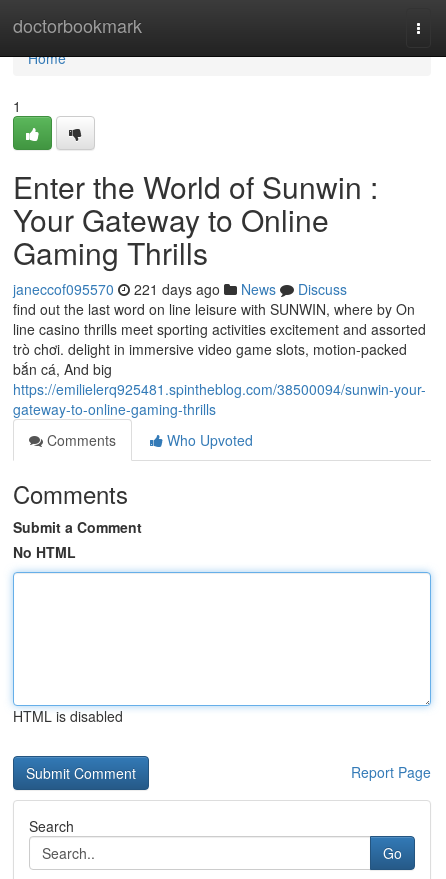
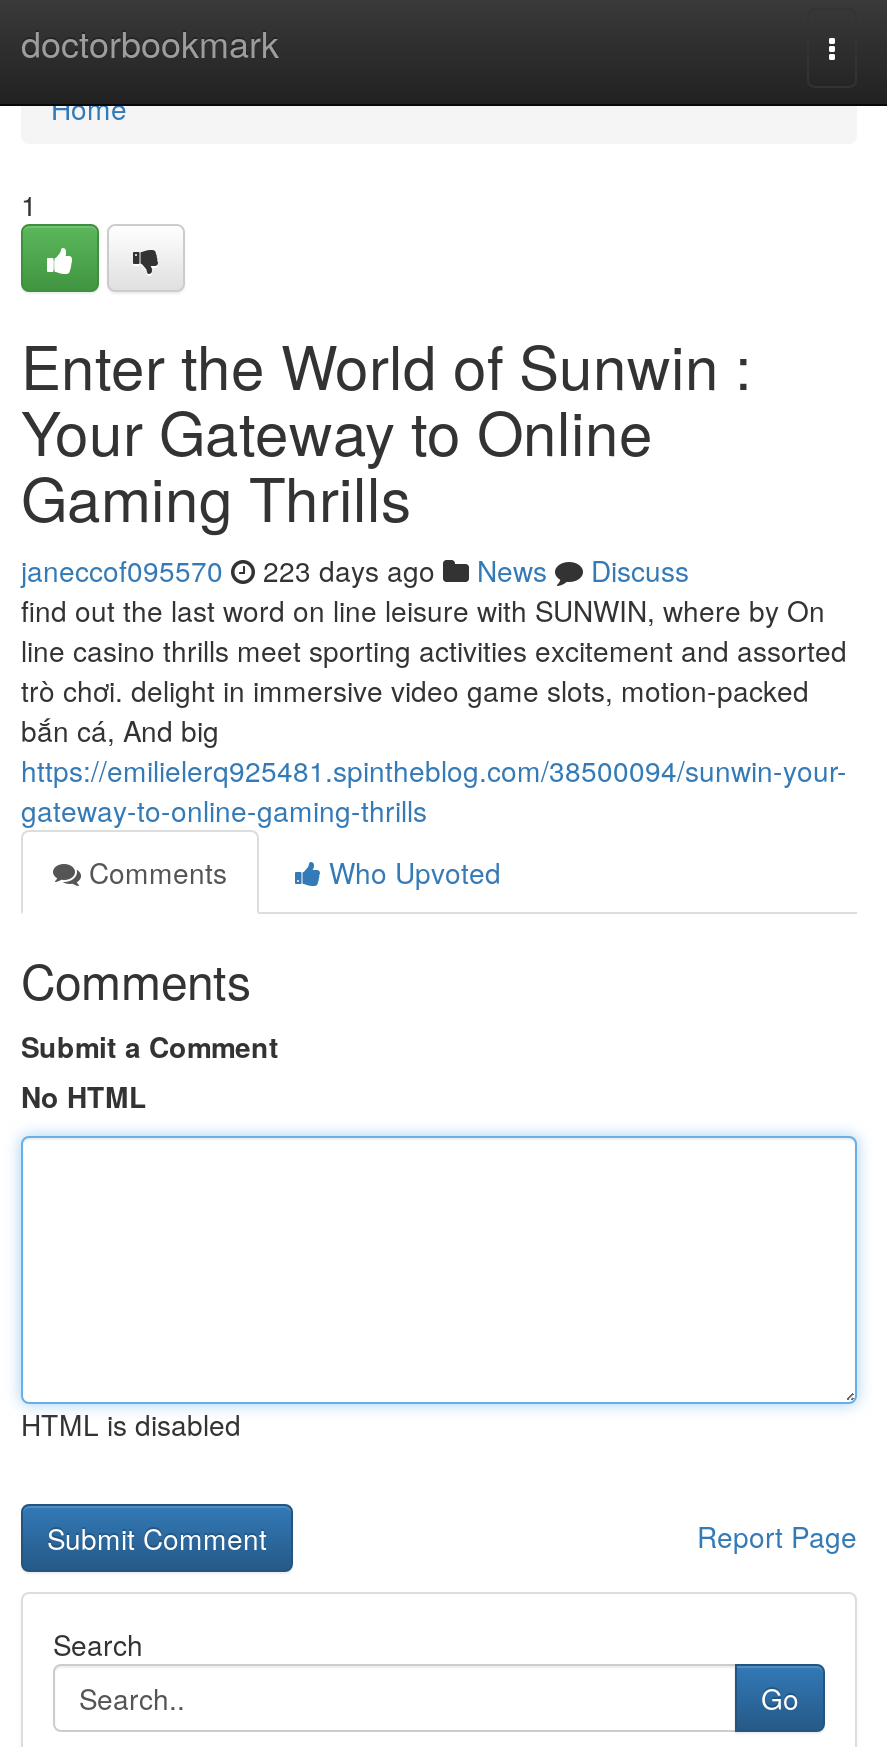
- janeccof095570 221 days ago News Discuss
+ janeccof095570 223 days ago News Discuss
